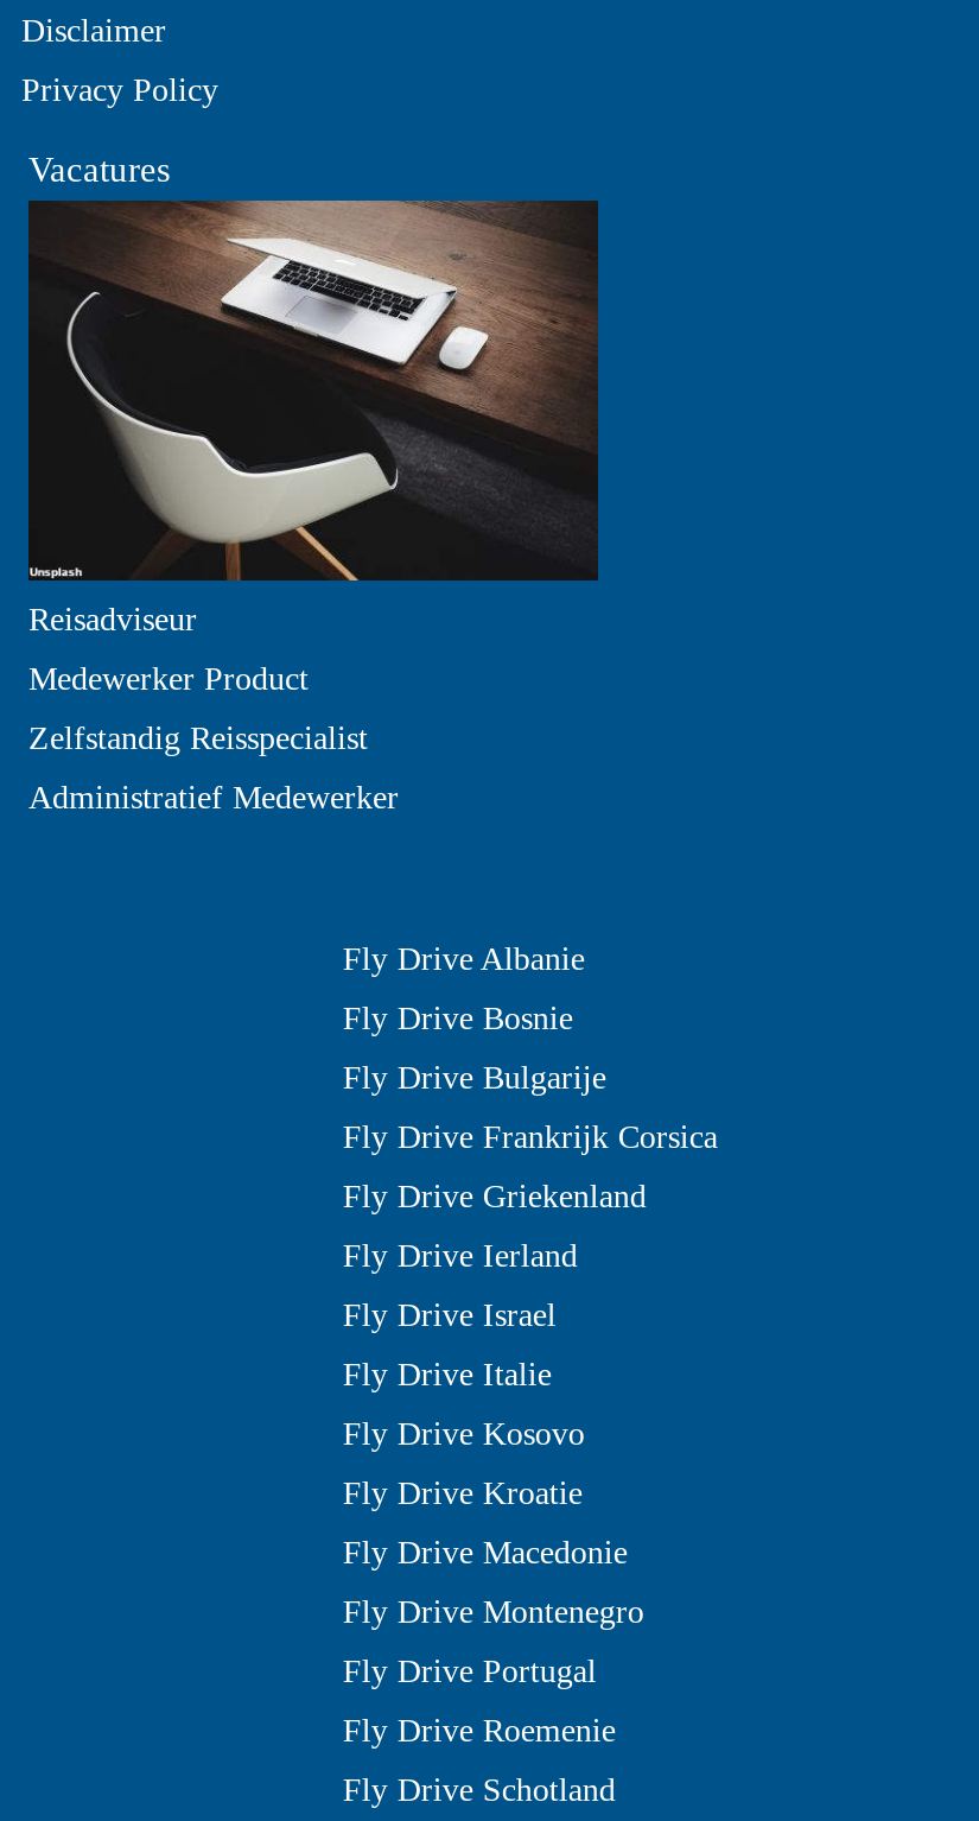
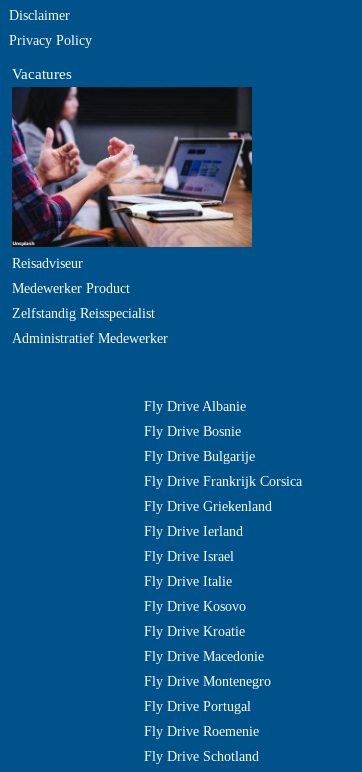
- [image]
+ [image]
